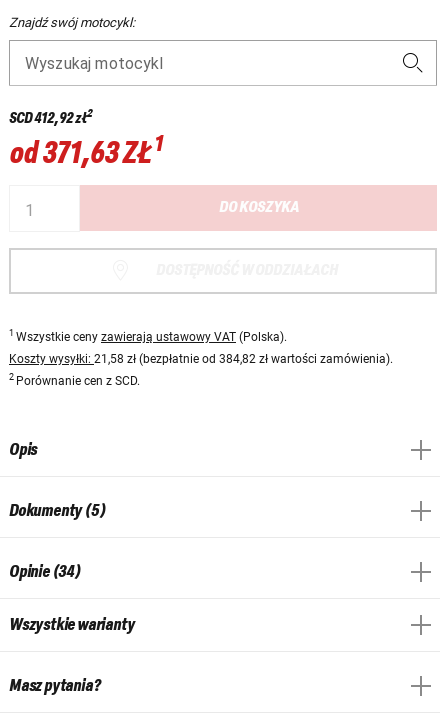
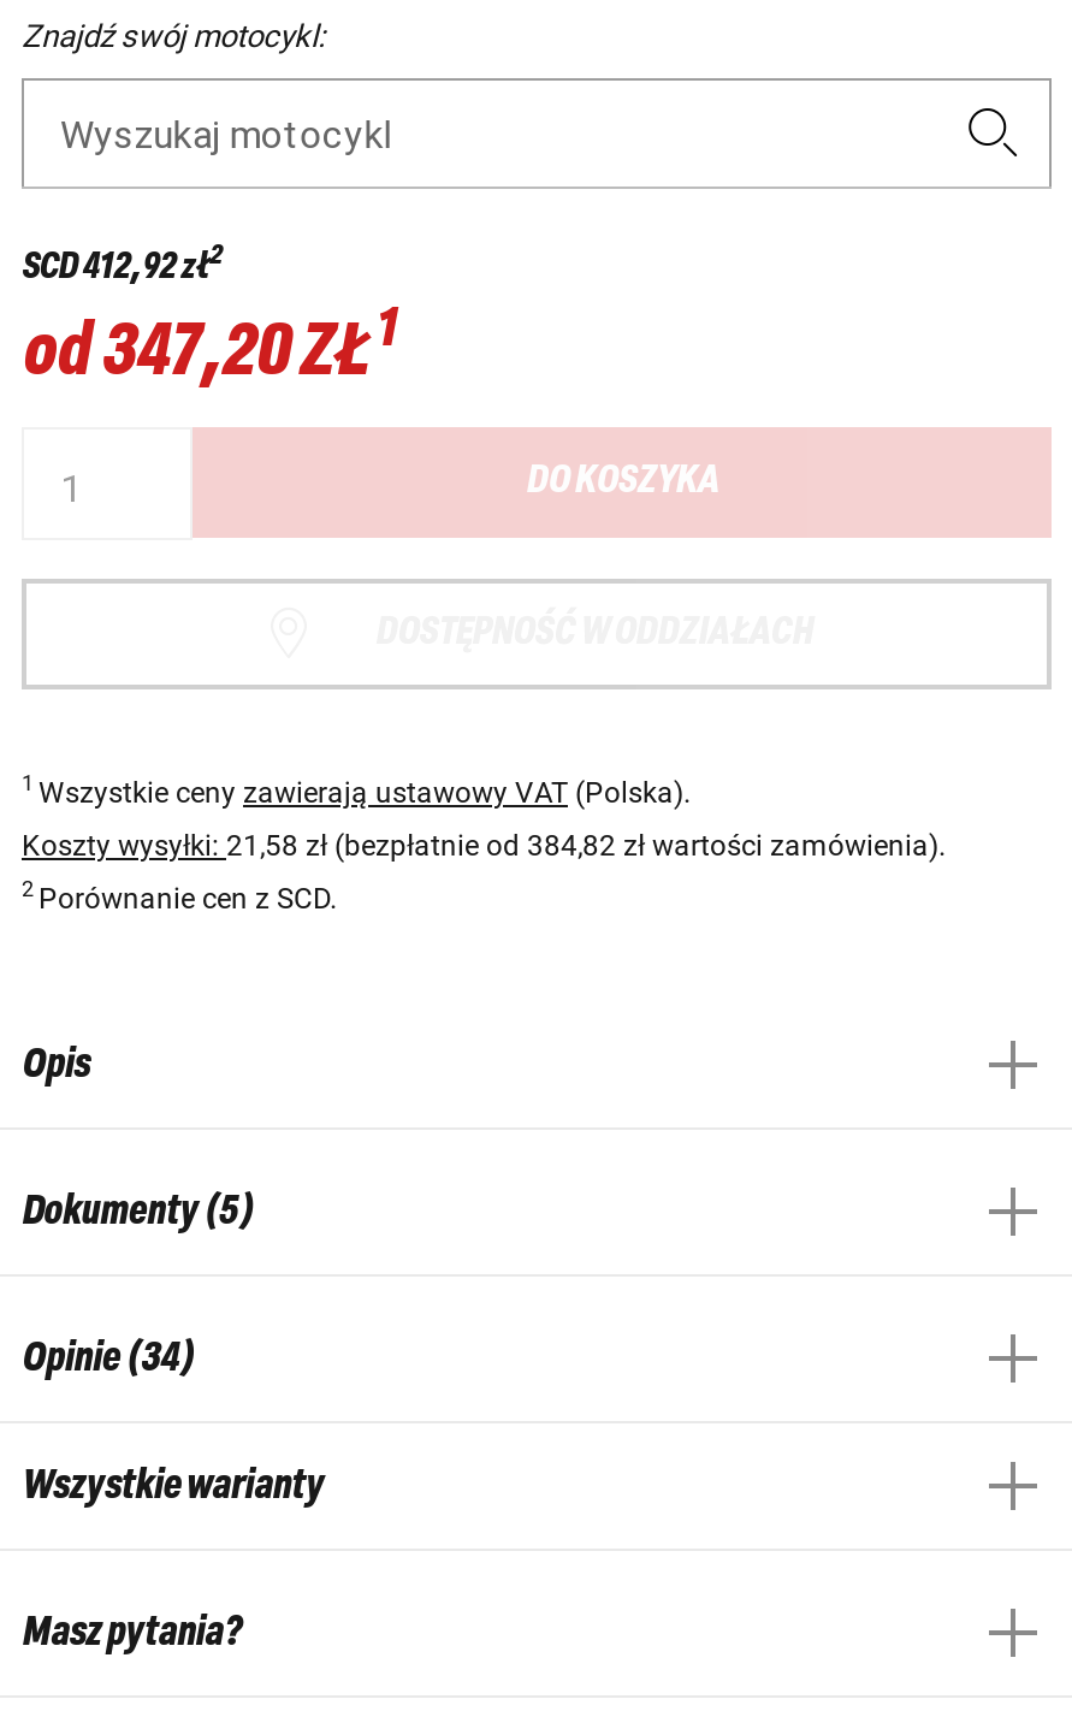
- od371,63 ZŁ1
+ od347,20 ZŁ1
